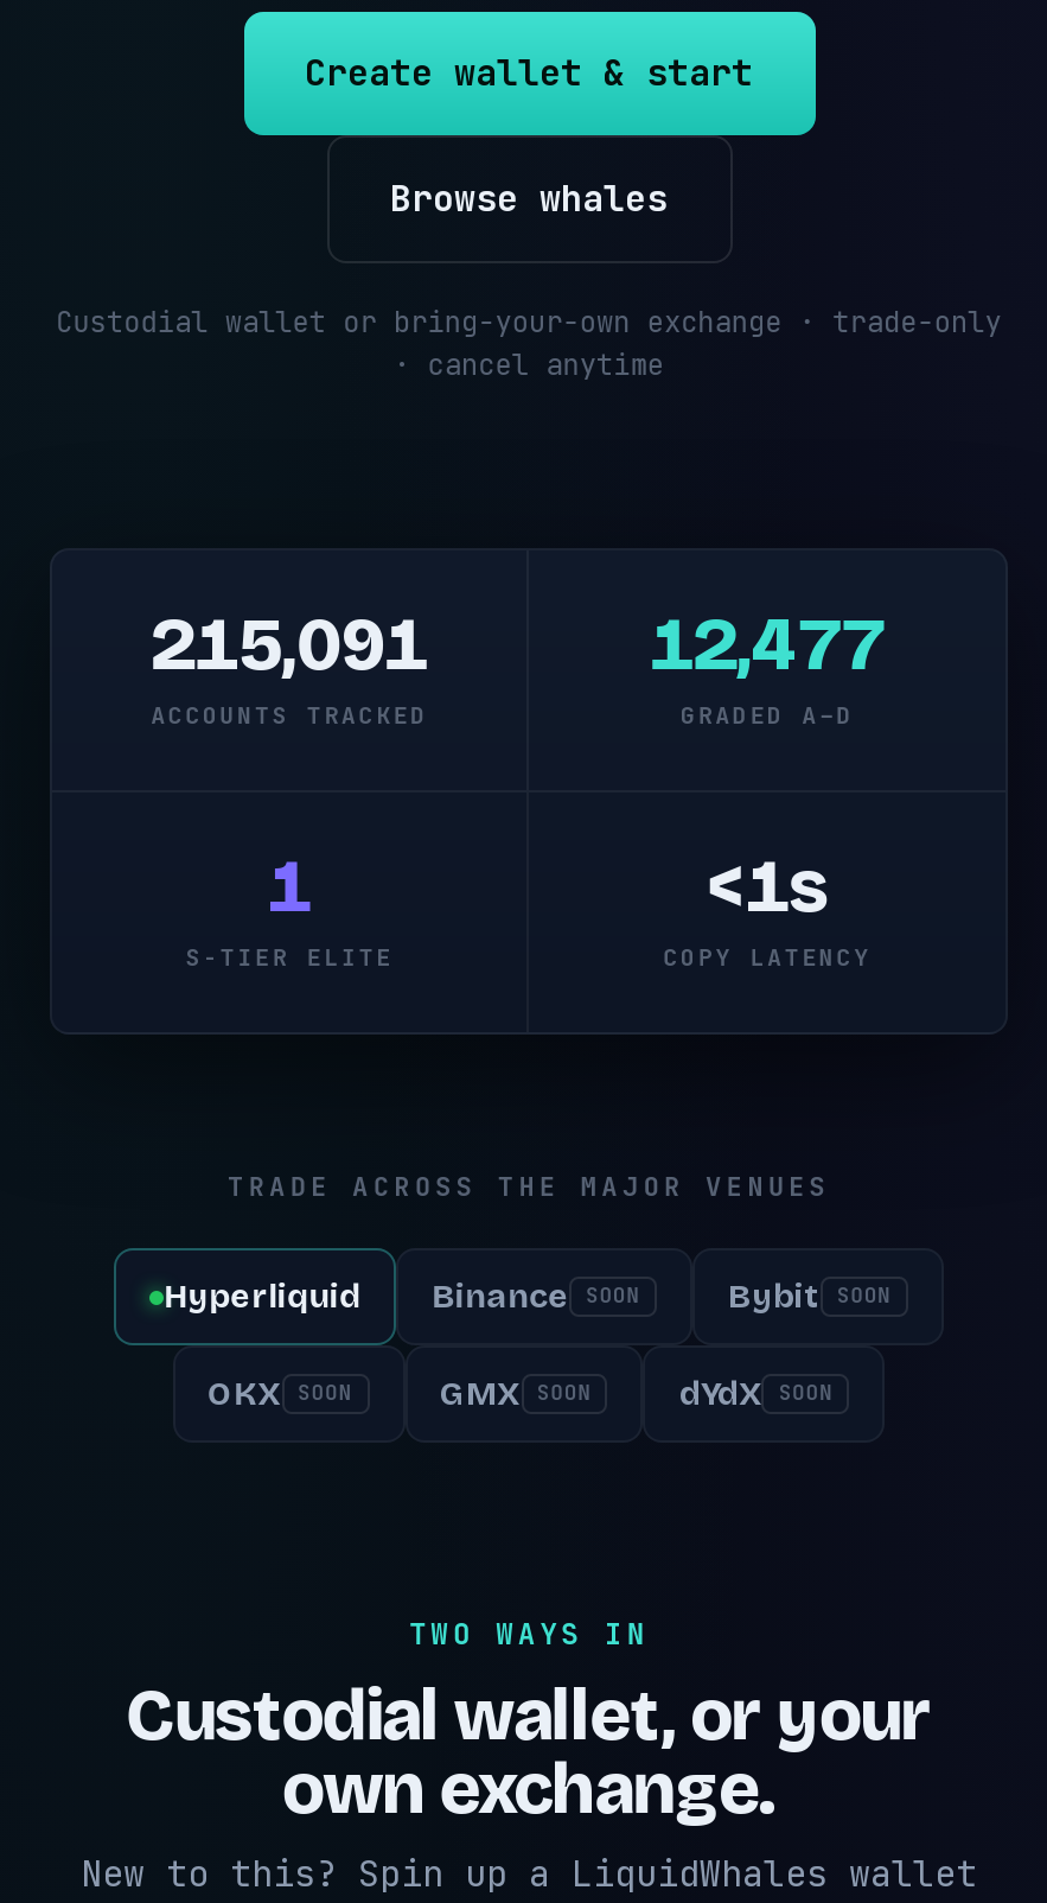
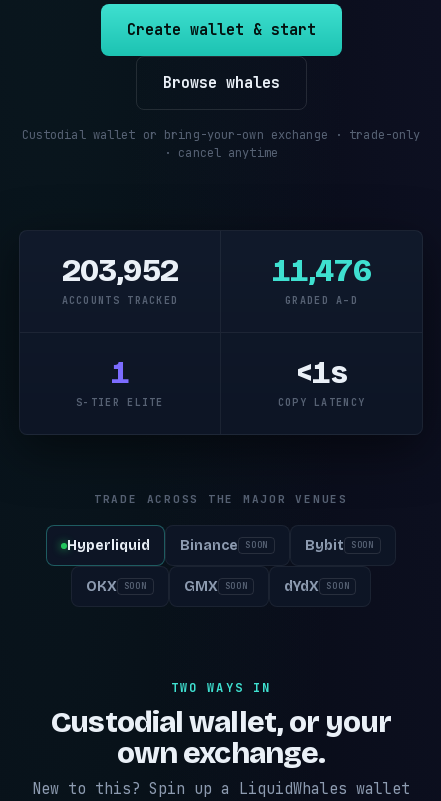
- 215,091
+ 203,952

- 12,477
+ 11,476
